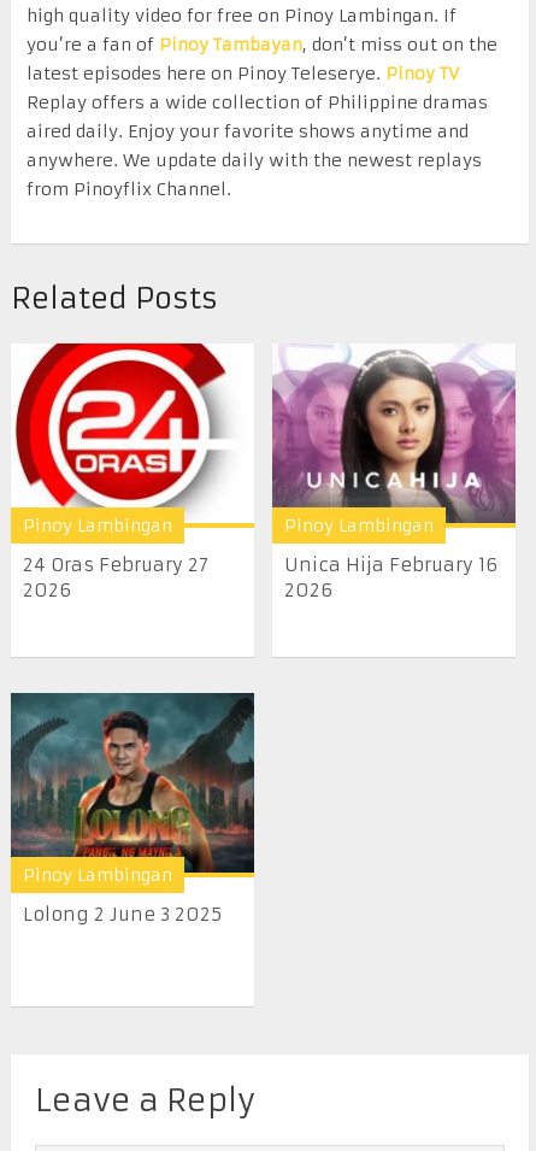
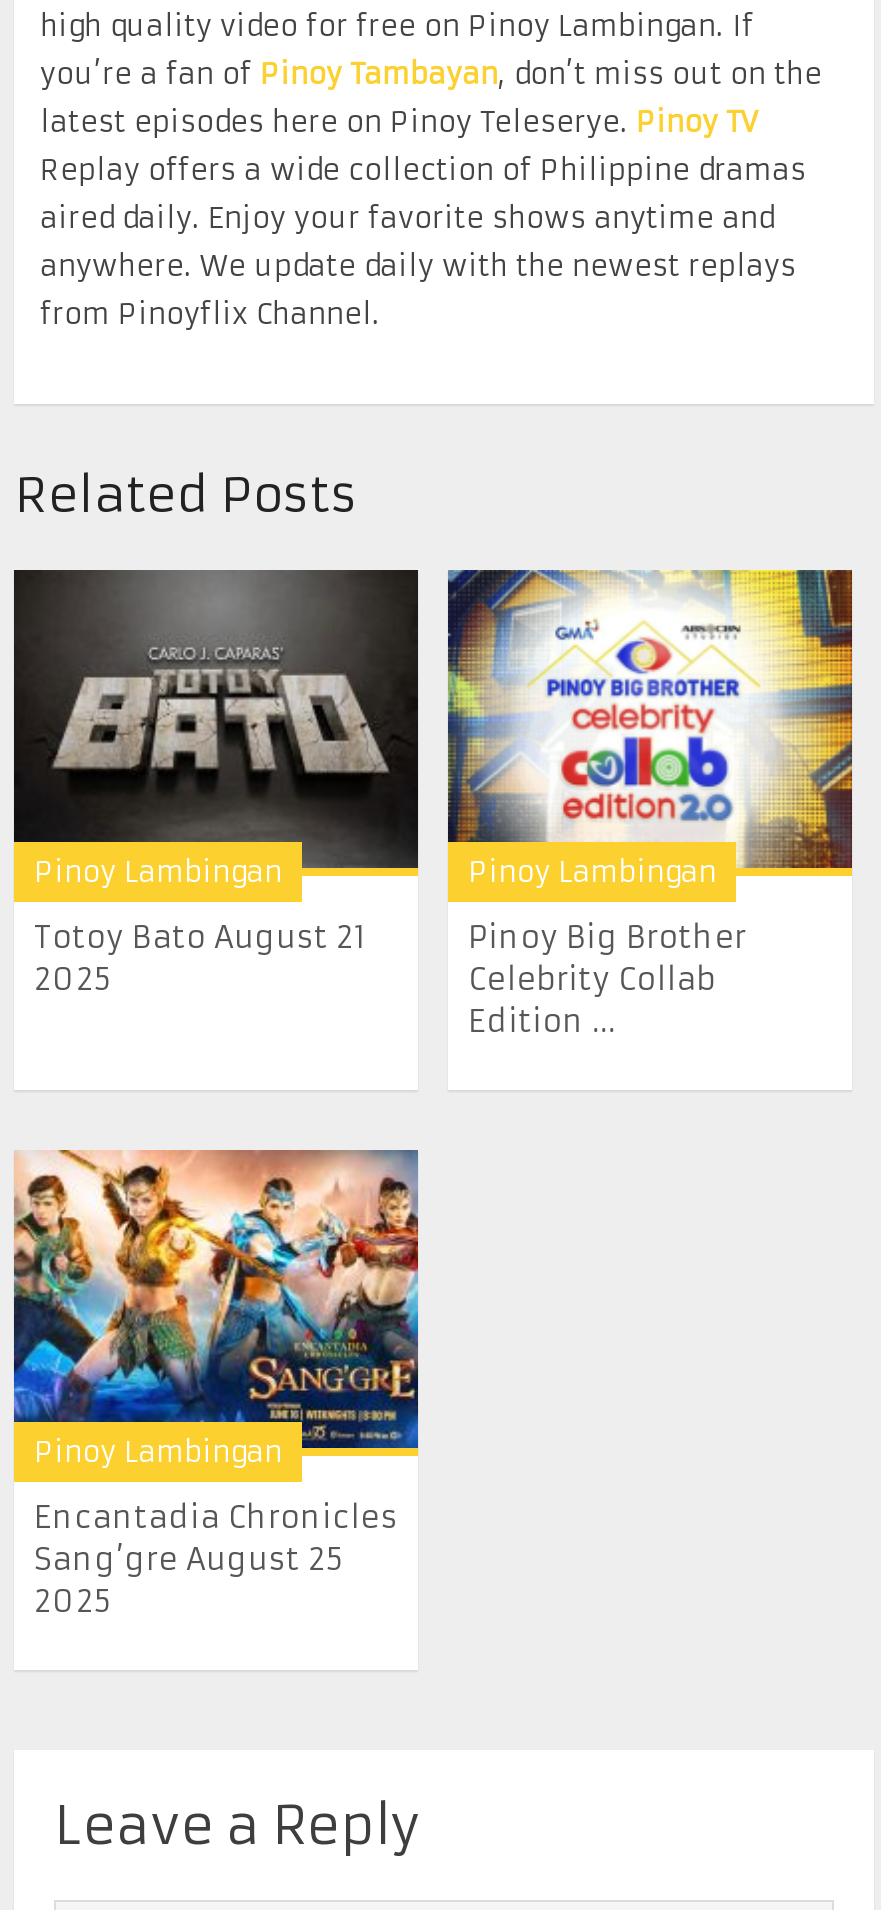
- [image]
- 24 Oras February 27
- 2026
+ [image]
+ Totoy Bato August 21
+ 2025

- [image]
- Unica Hija February 16
- 2026
+ [image]
+ Pinoy Big Brother
+ Celebrity Collab
+ Edition ...

- [image]
- Lolong 2 June 3 2025
+ [image]
+ Encantadia Chronicles
+ Sang’gre August 25
+ 2025
